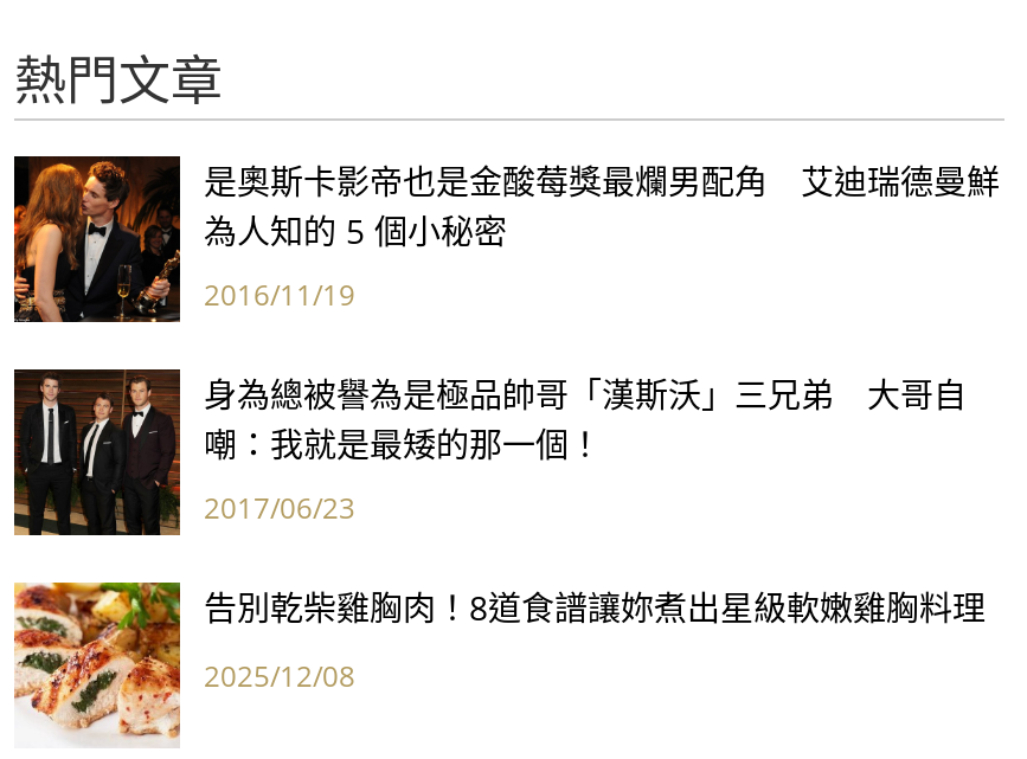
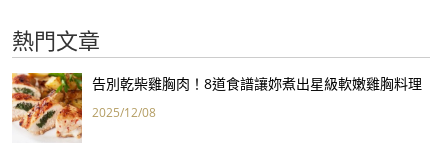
- [image]
- 是奧斯卡影帝也是金酸莓獎最爛男配角 艾迪瑞德曼鮮
- 為人知的 5 個小秘密
- 2016/11/19
- 身為總被譽為是極品帥哥「漢斯沃」三兄弟 大哥自
- 嘲：我就是最矮的那一個！
- 2017/06/23

- [image]
